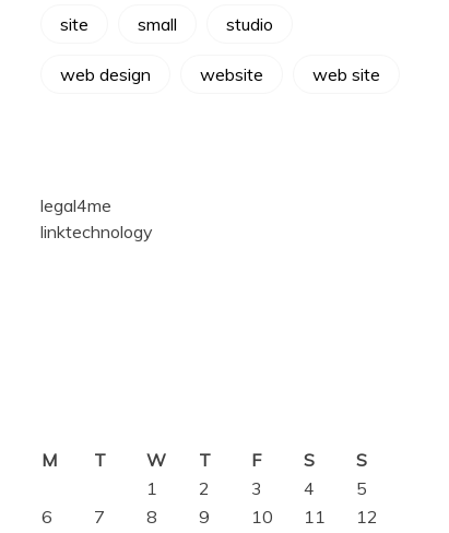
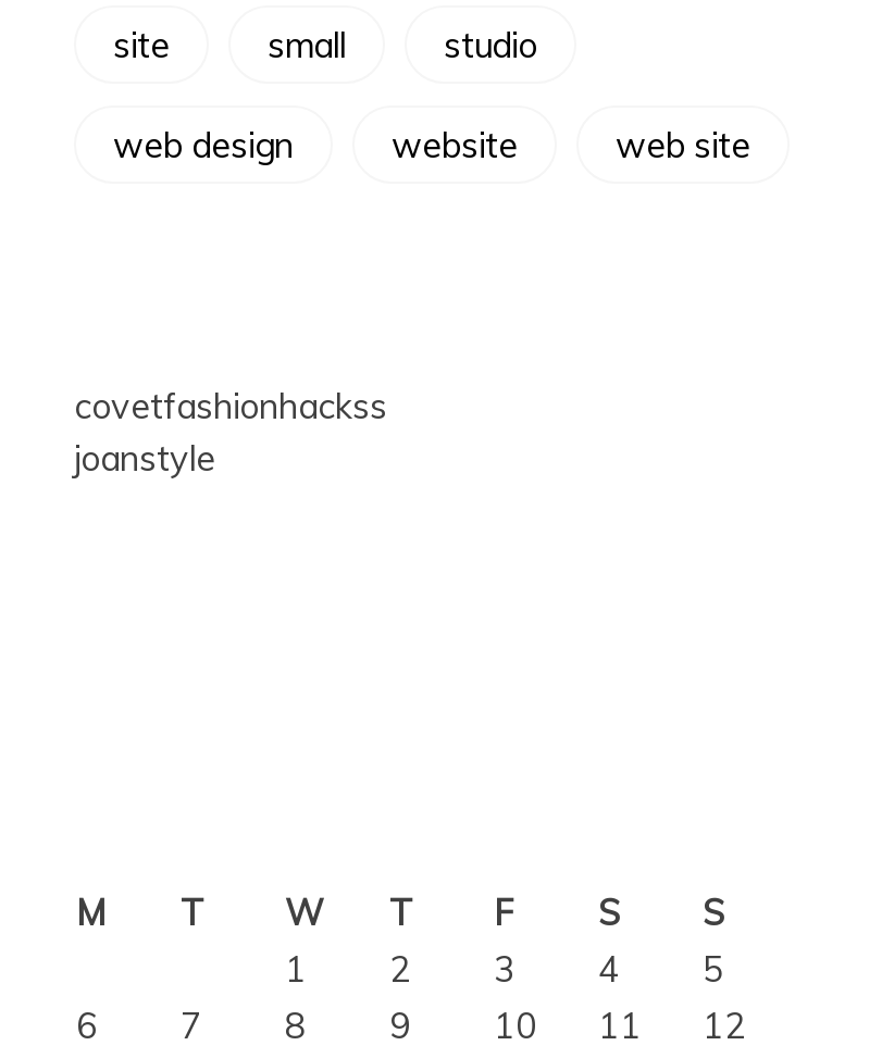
- legal4me
- linktechnology
+ covetfashionhackss
+ joanstyle
